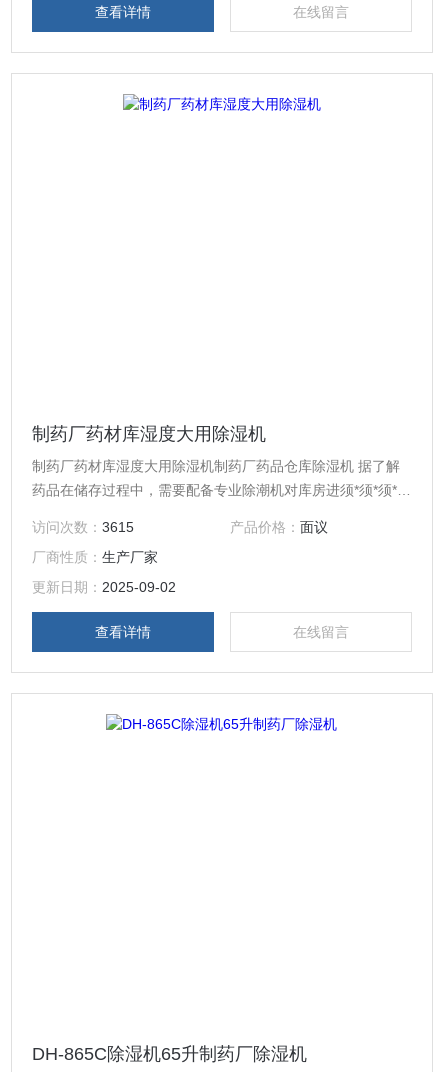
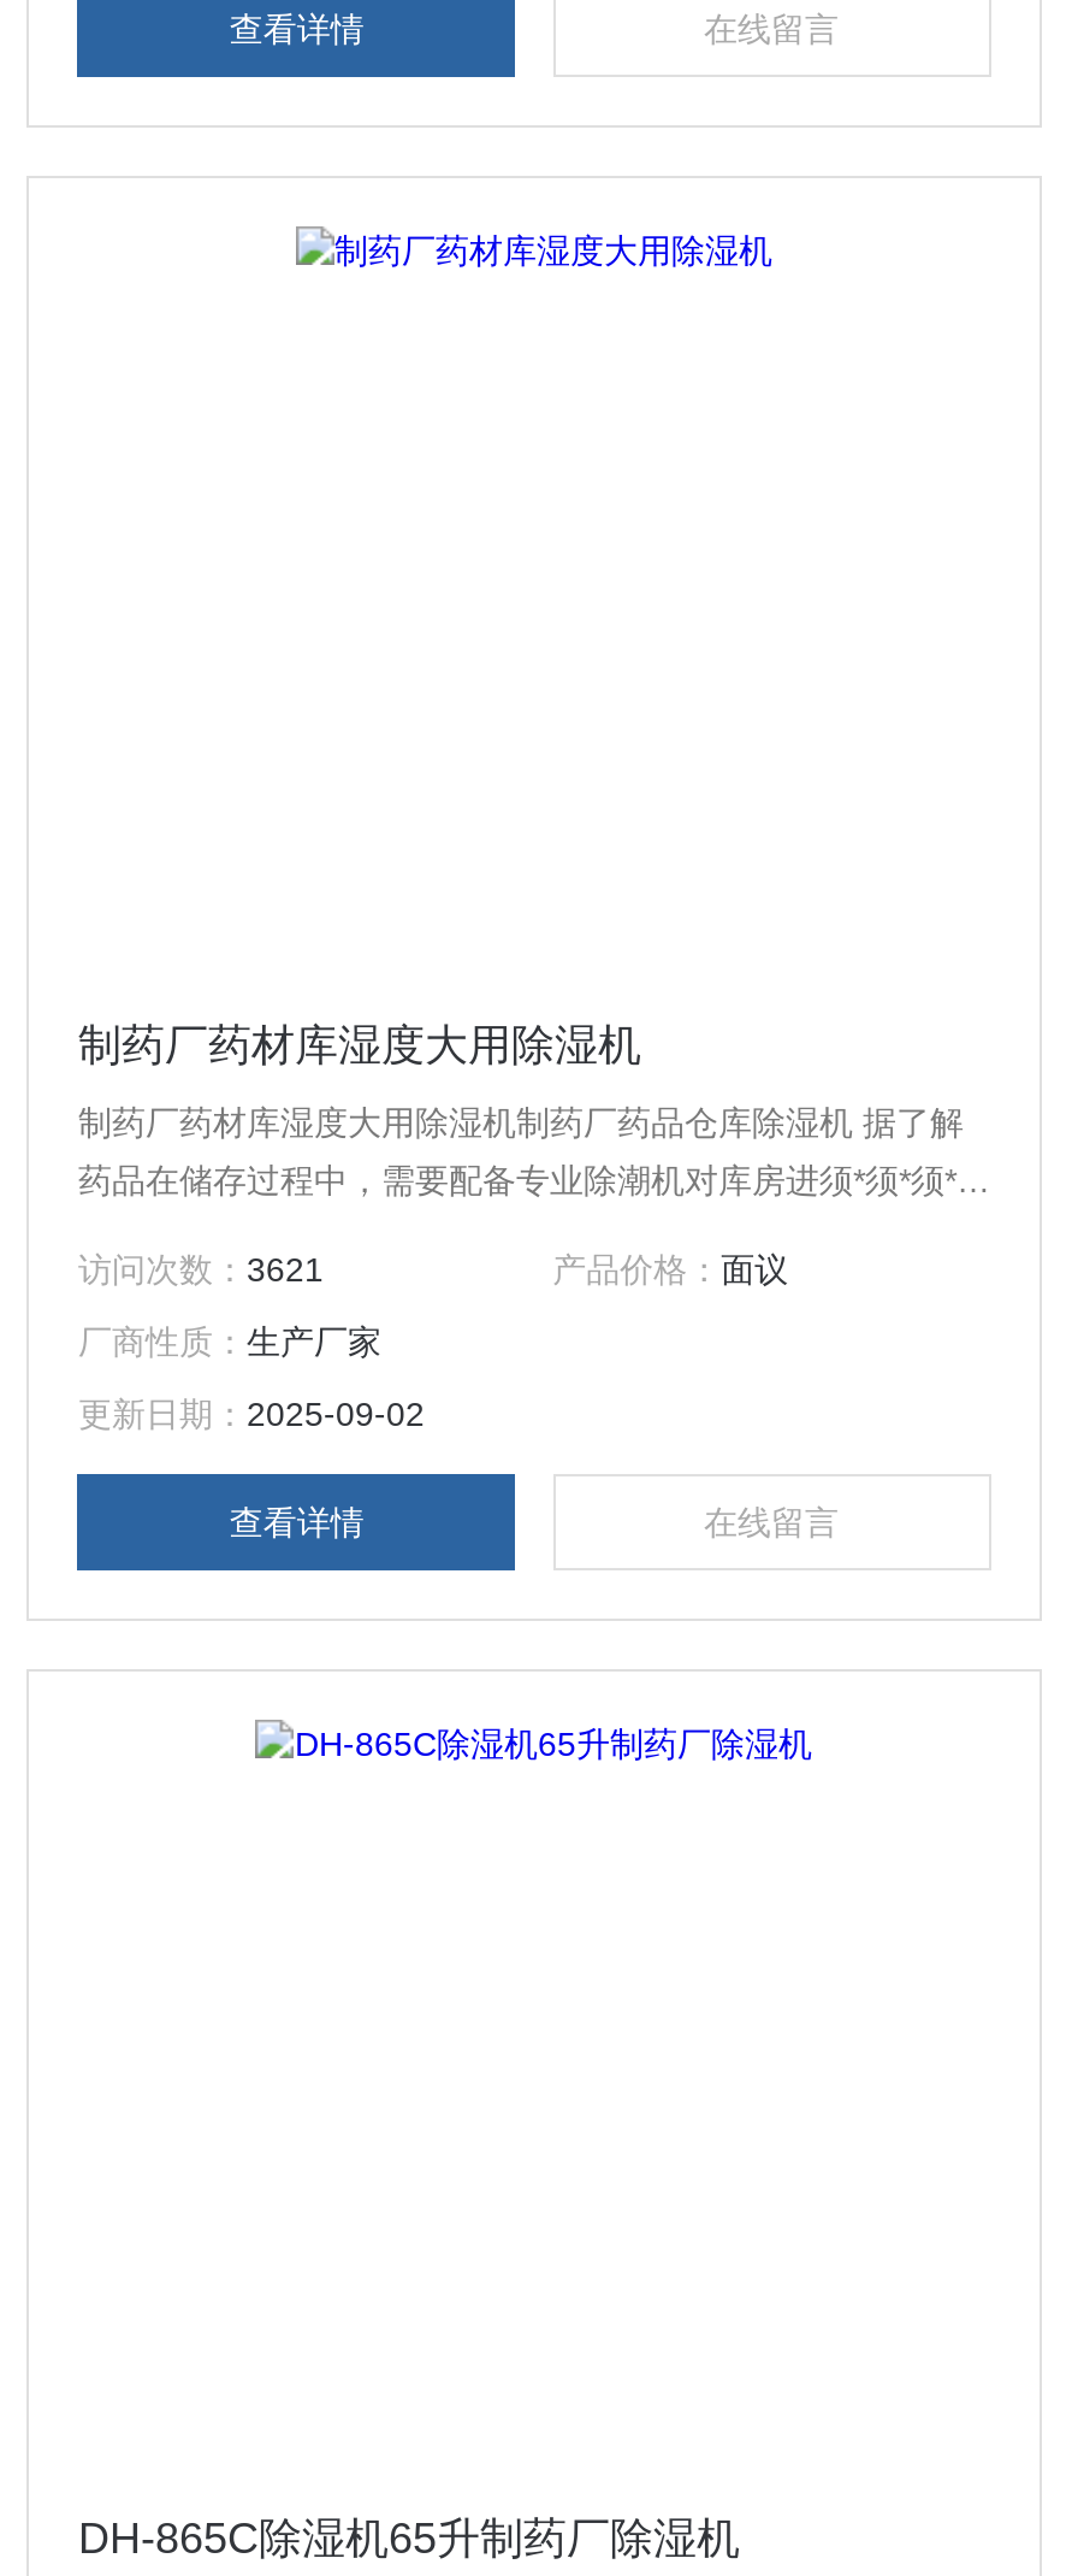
- 访问次数：3615
+ 访问次数：3621
